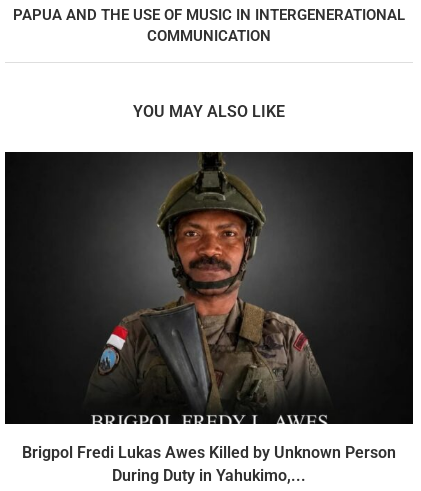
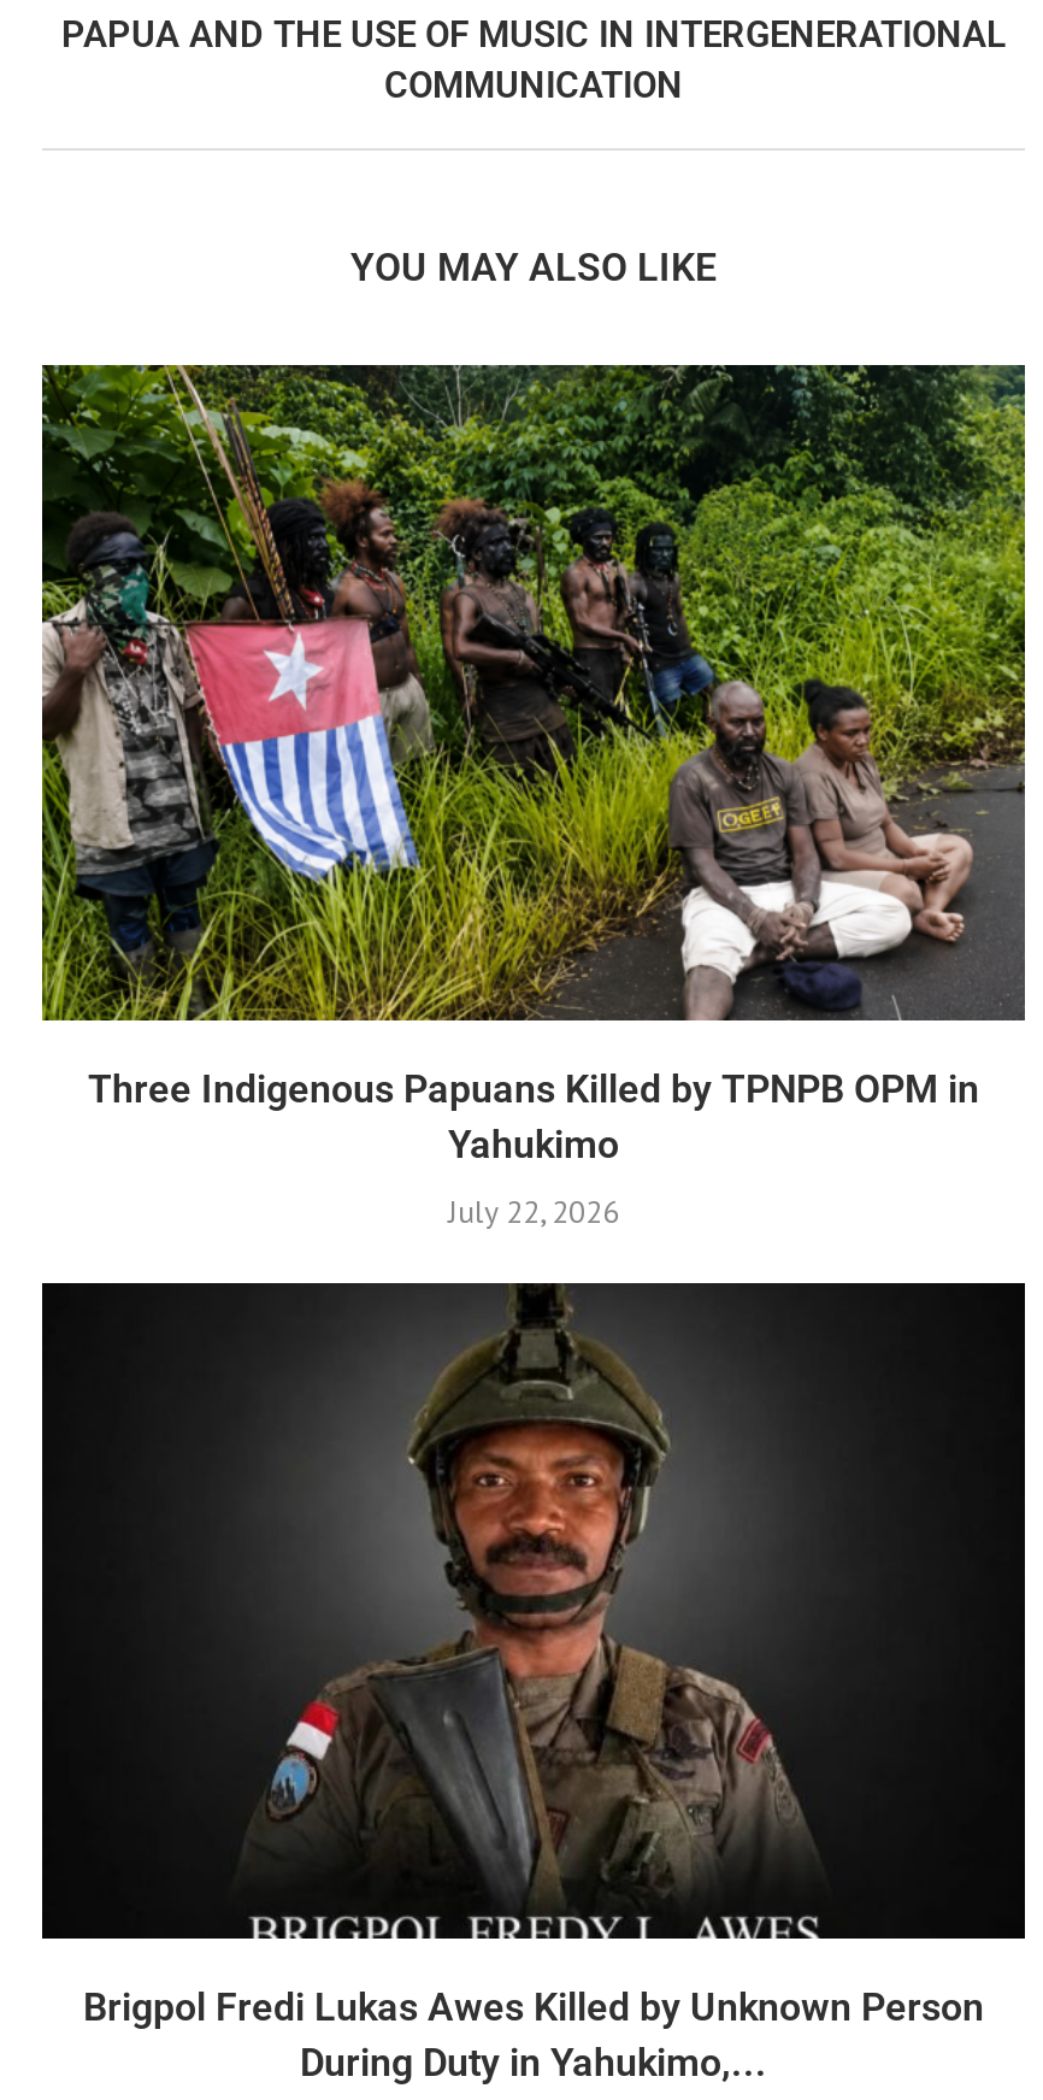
+ [image]
+ Three Indigenous Papuans Killed by TPNPB OPM in
+ Yahukimo
+ July 22, 2026
